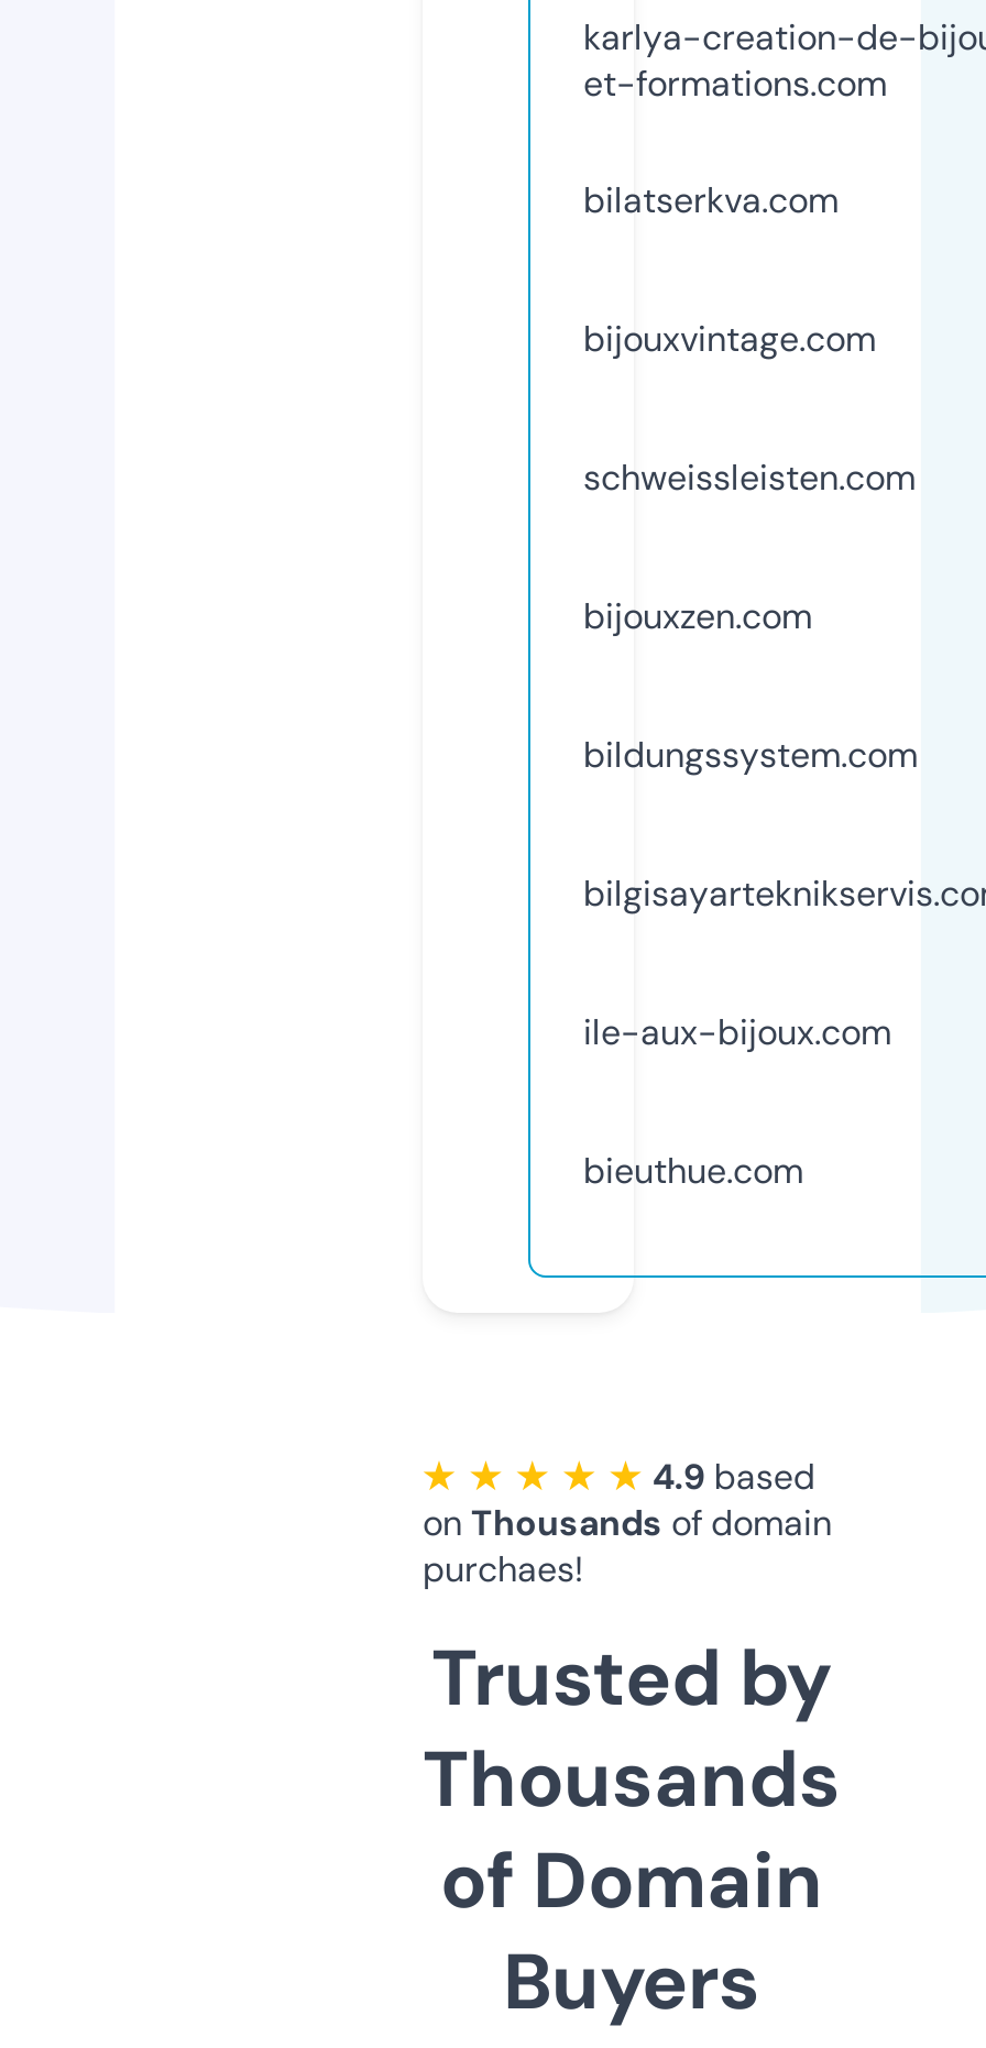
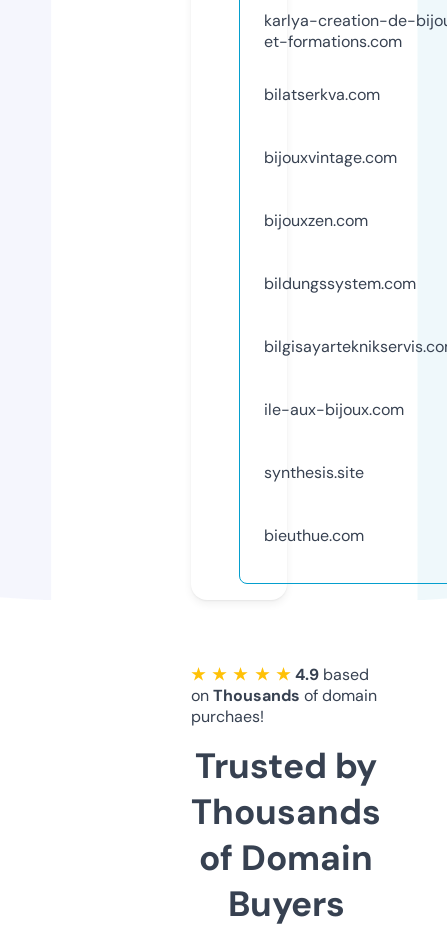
- schweissleisten.com

moved up: bijouxzen.com | bildungssystem.com | ile-aux-bijoux.com

+ synthesis.site
